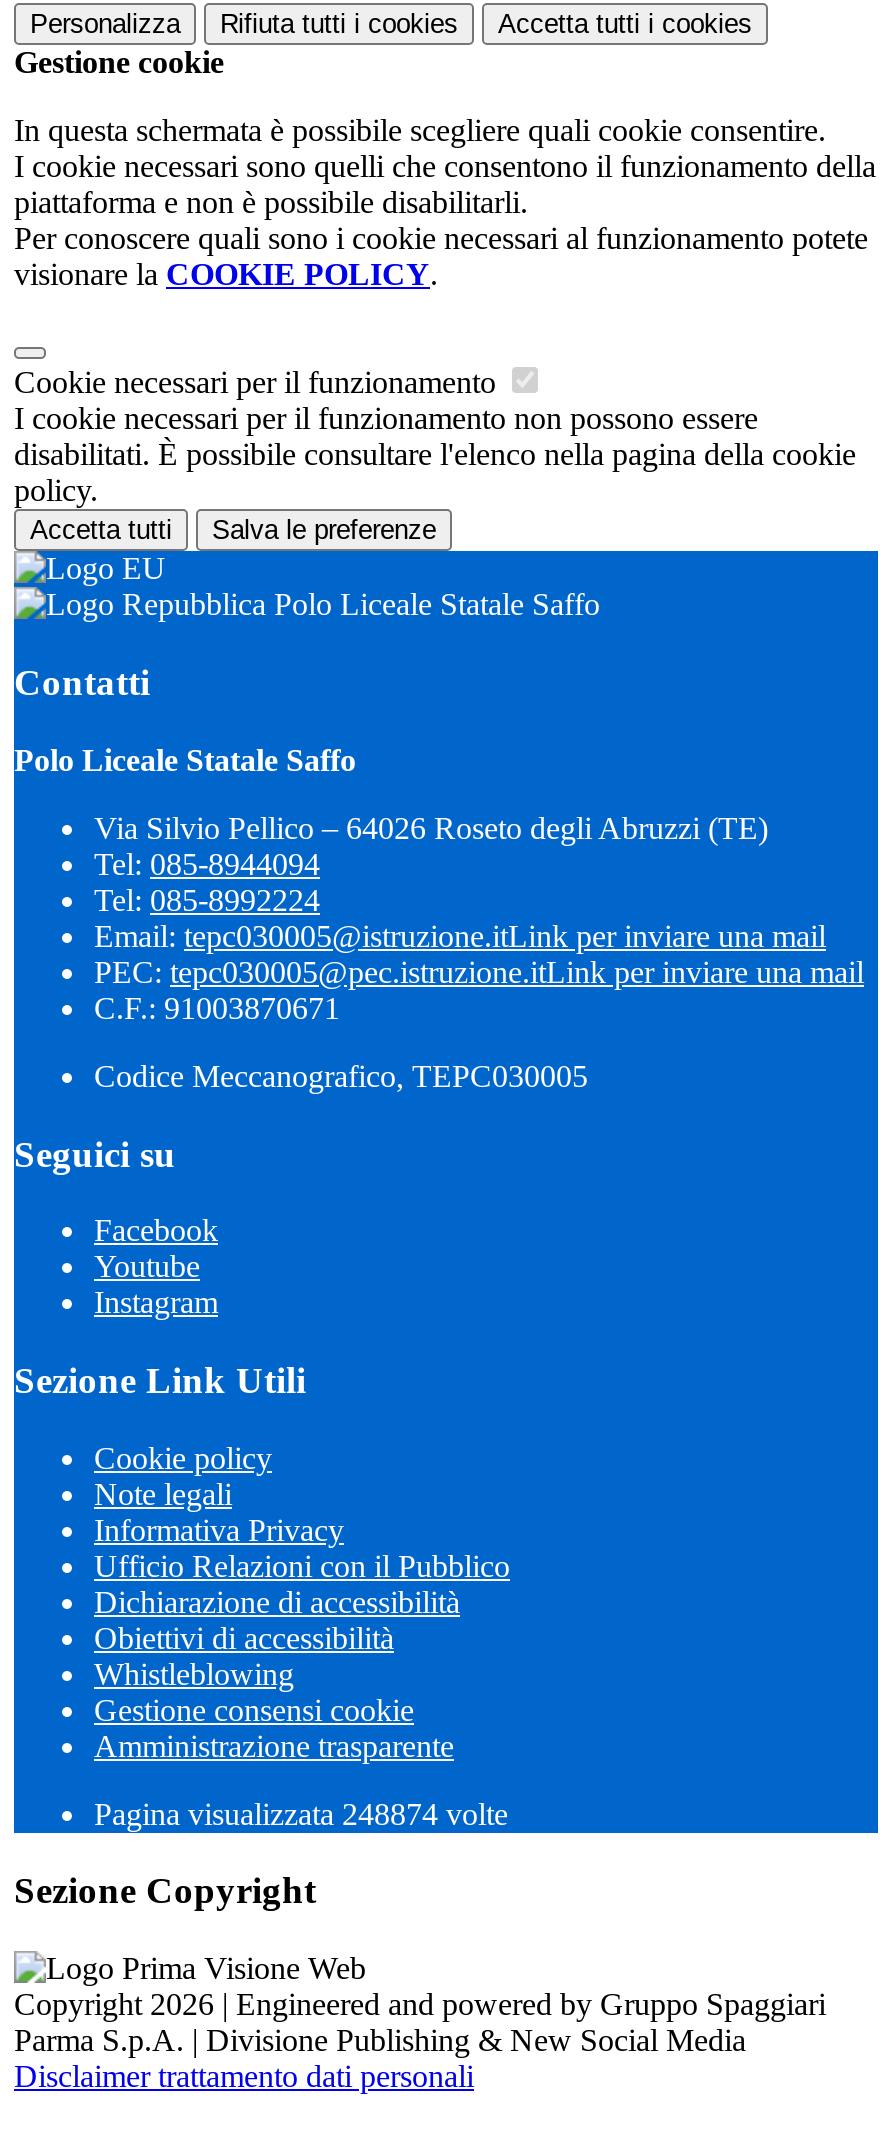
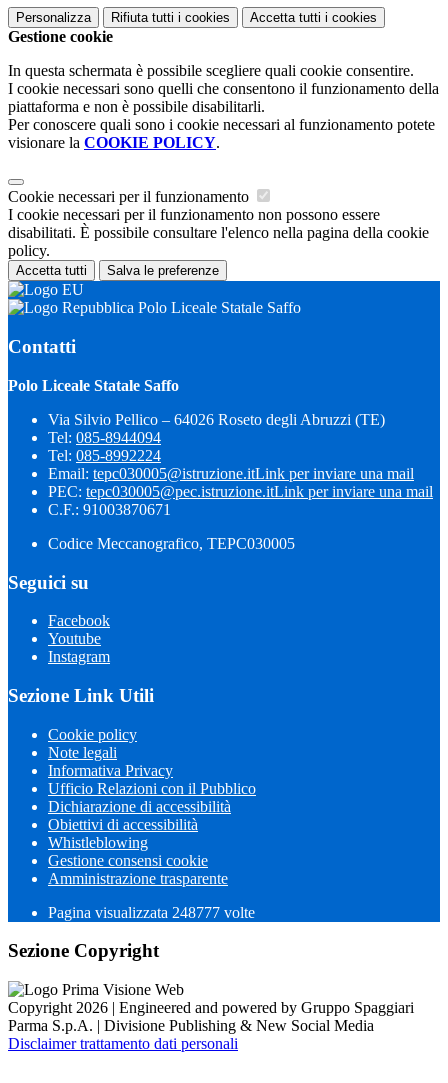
- Pagina visualizzata 248874 volte
+ Pagina visualizzata 248777 volte
